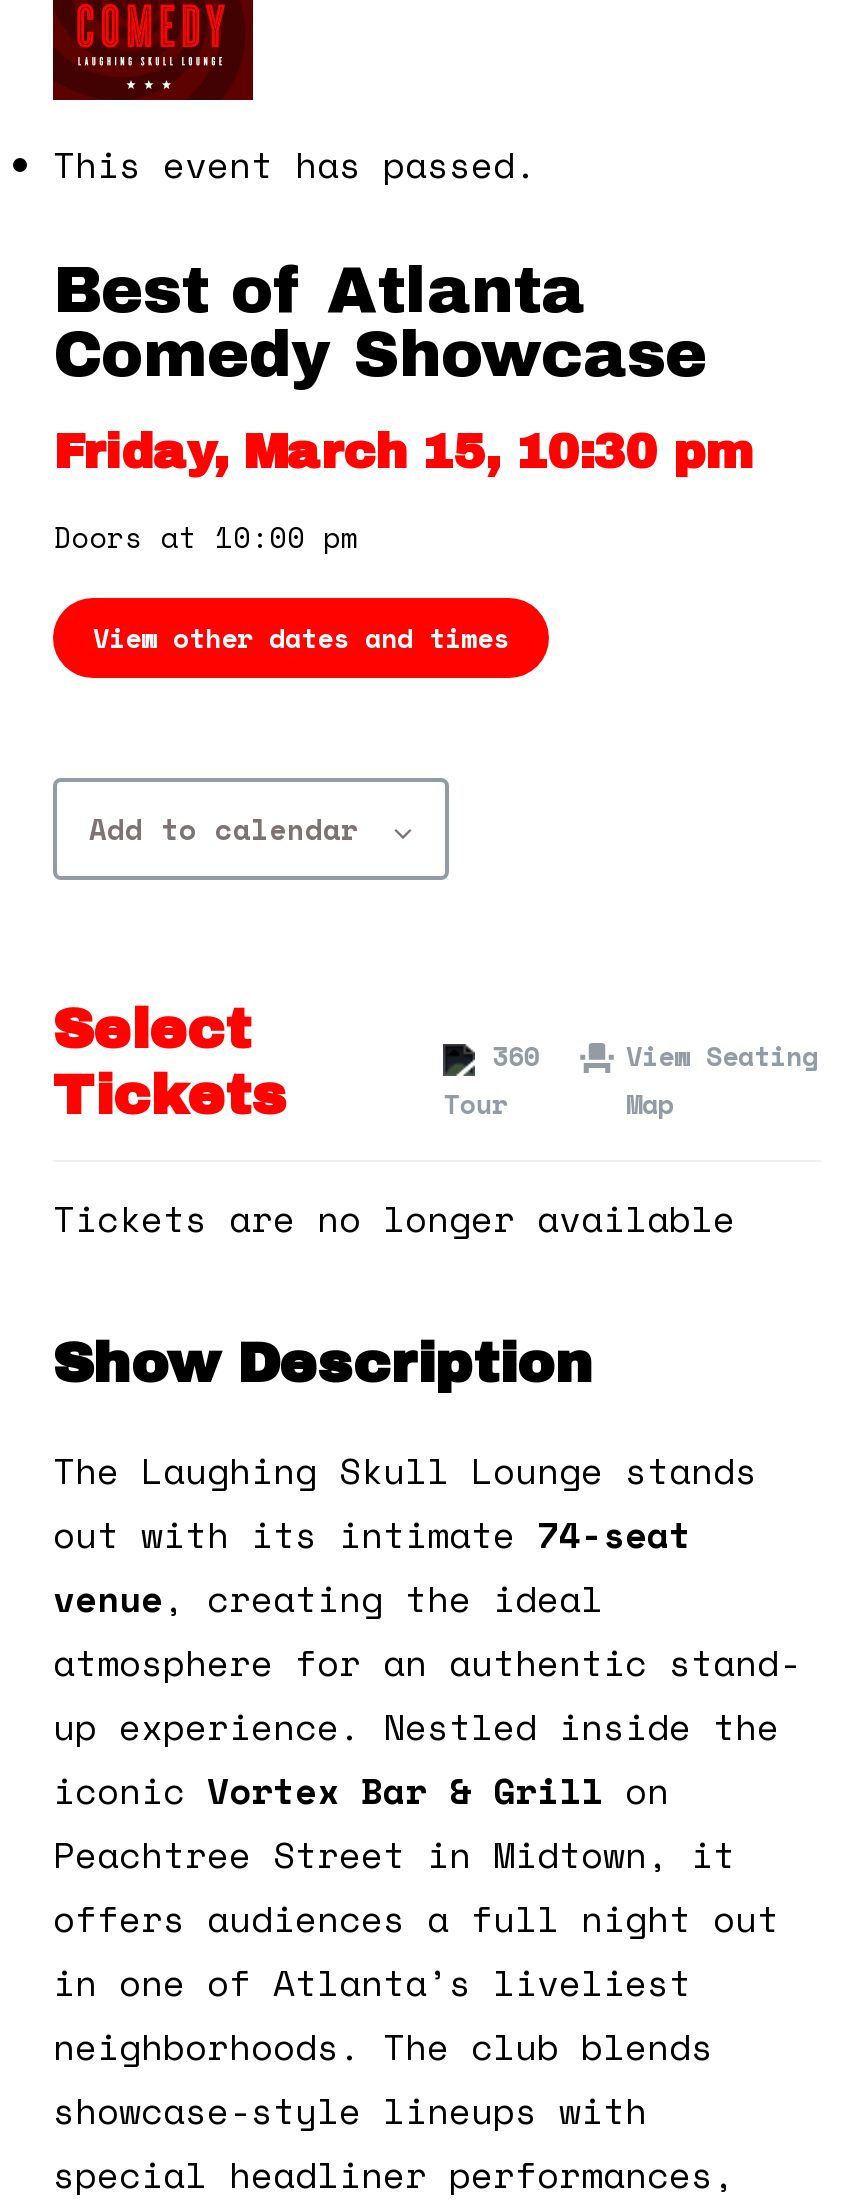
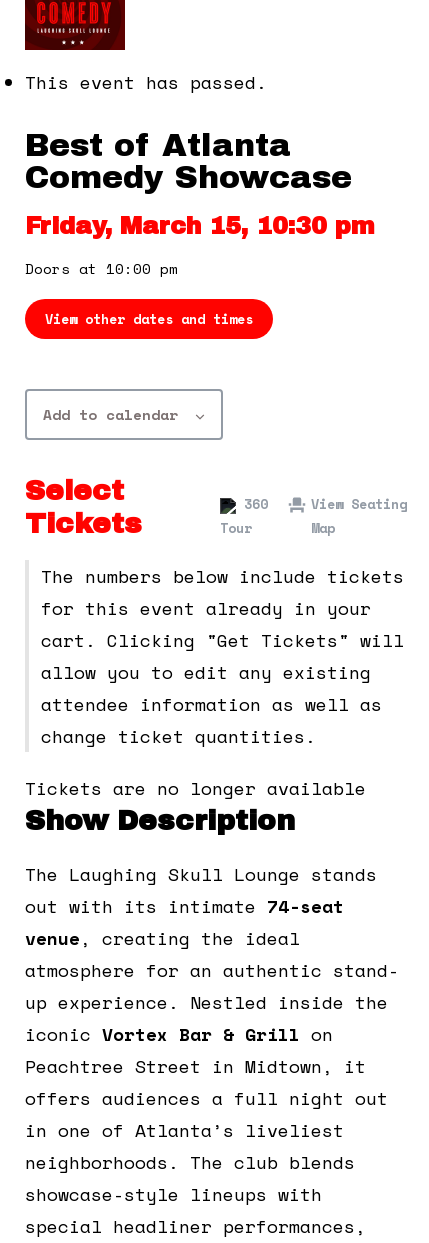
moved up: Select | Tickets | 360 | Tour | View Seating | Map

+ The numbers below include tickets
+ for this event already in your
+ cart. Clicking "Get Tickets" will
+ allow you to edit any existing
+ attendee information as well as
+ change ticket quantities.

moved down: Tickets are no longer available
